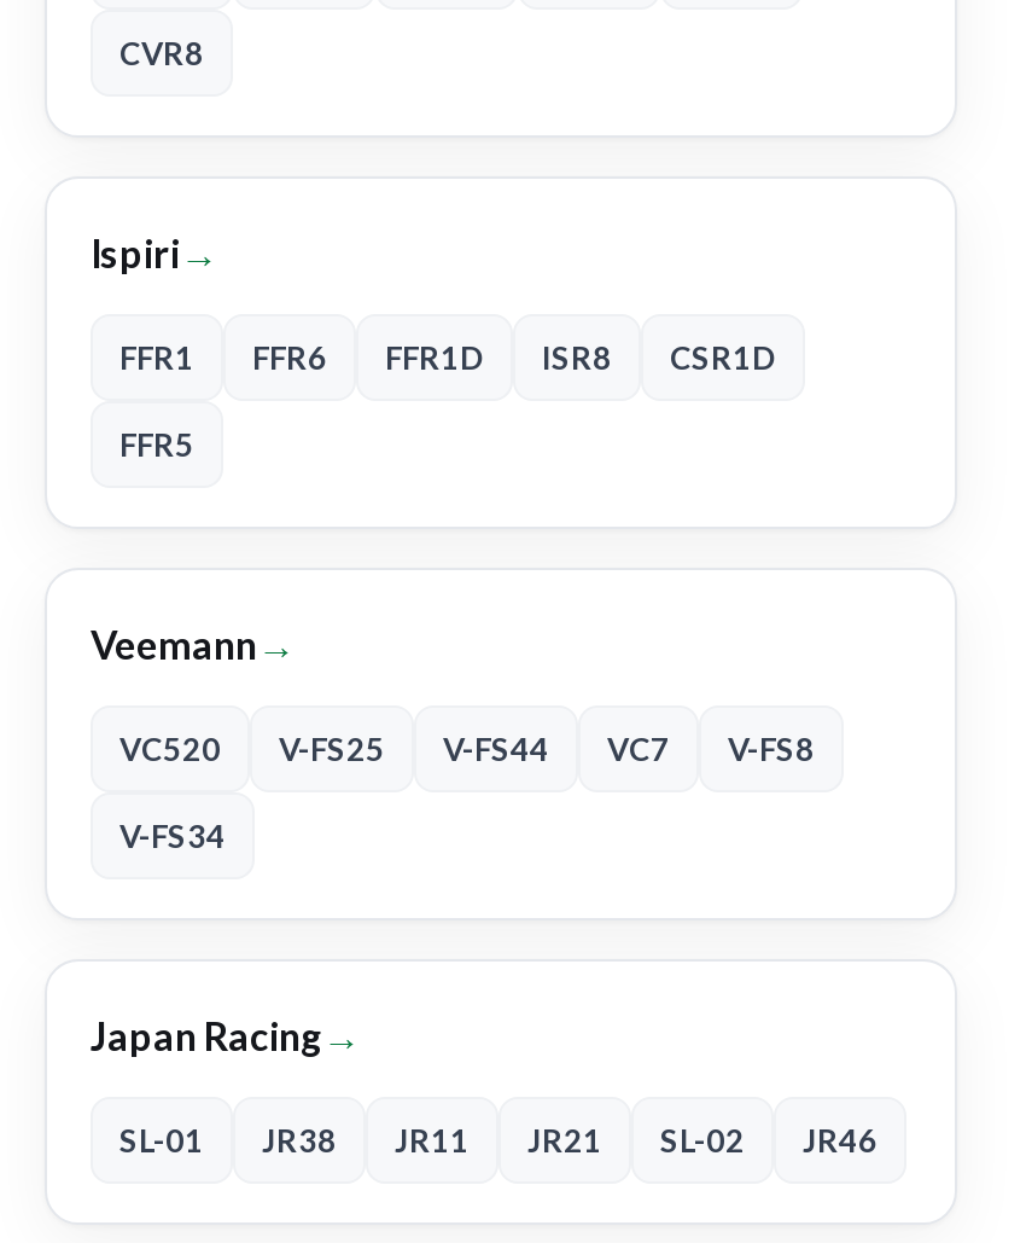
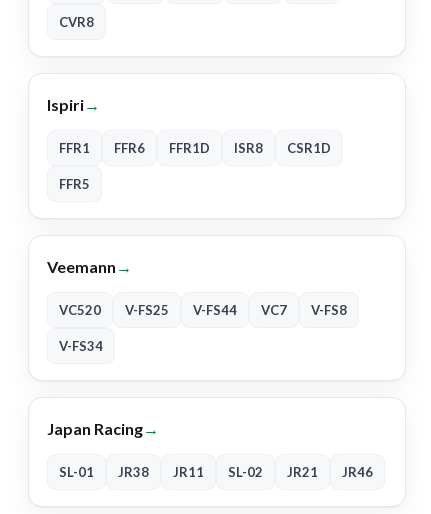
- JR21

+ JR21
